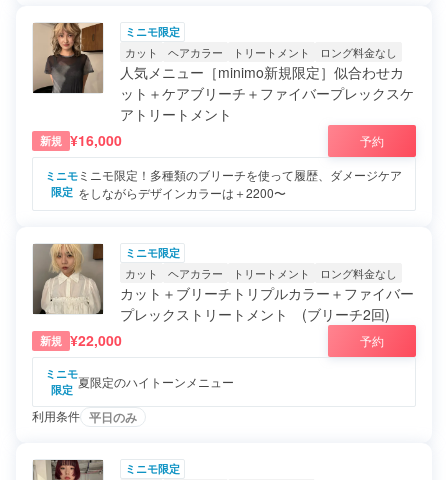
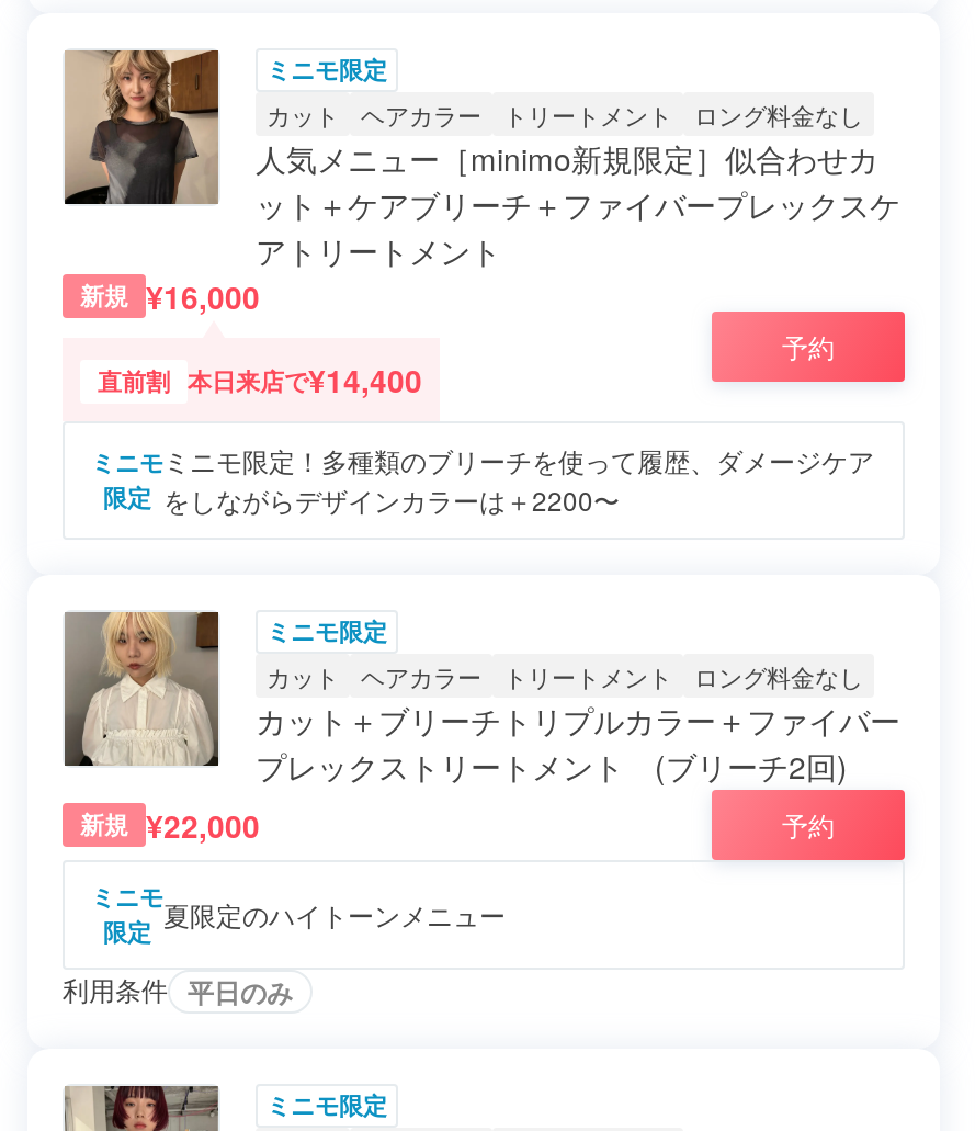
+ 直前割 本日来店で¥14,400
